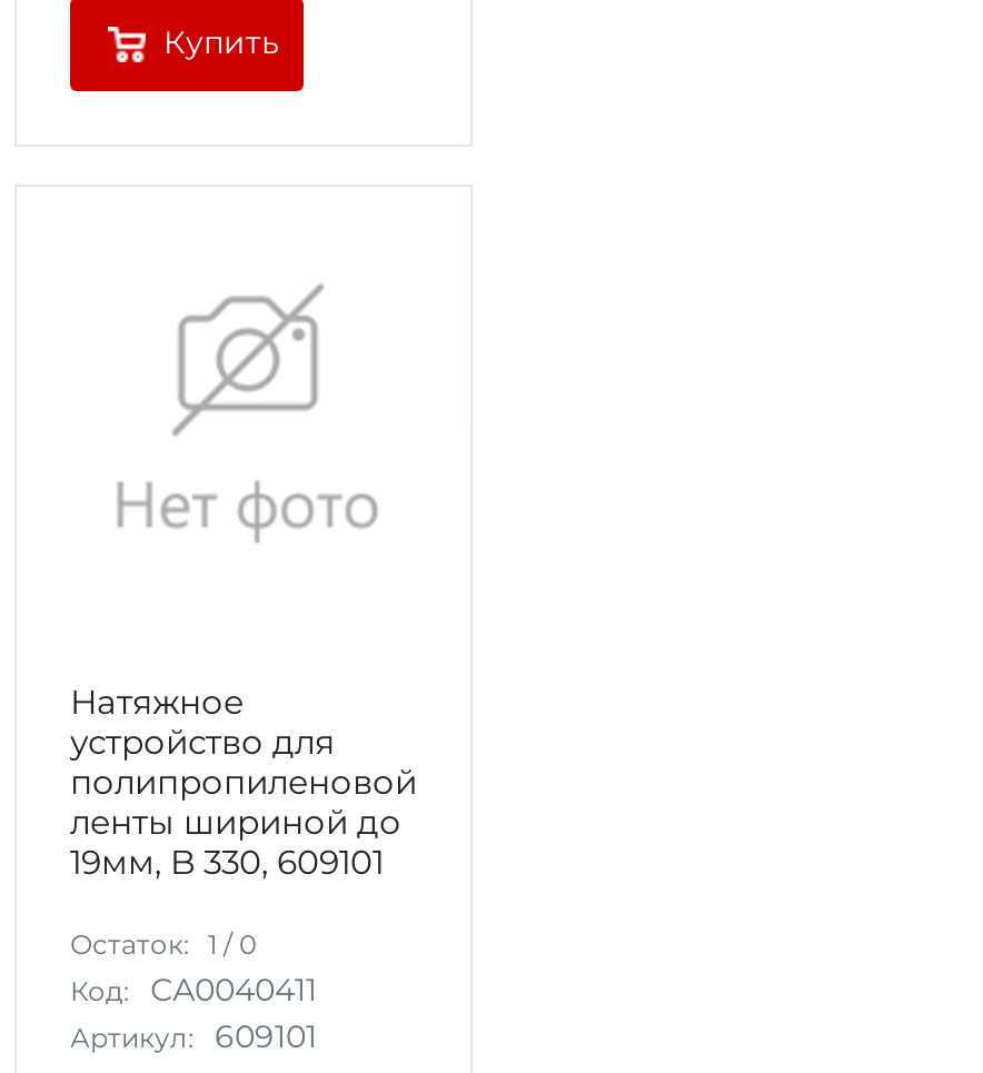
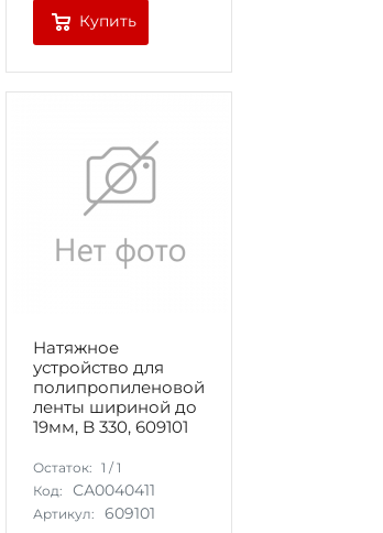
- Остаток: 1 / 0
+ Остаток: 1 / 1
